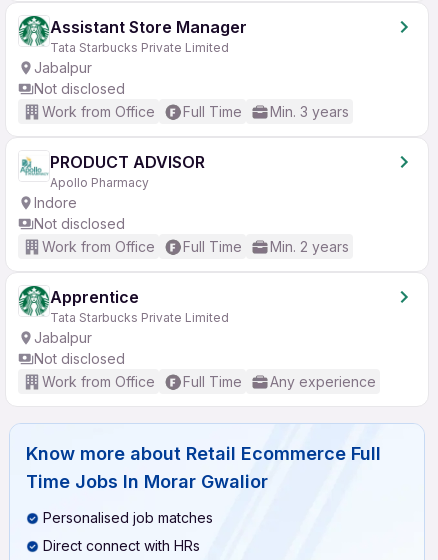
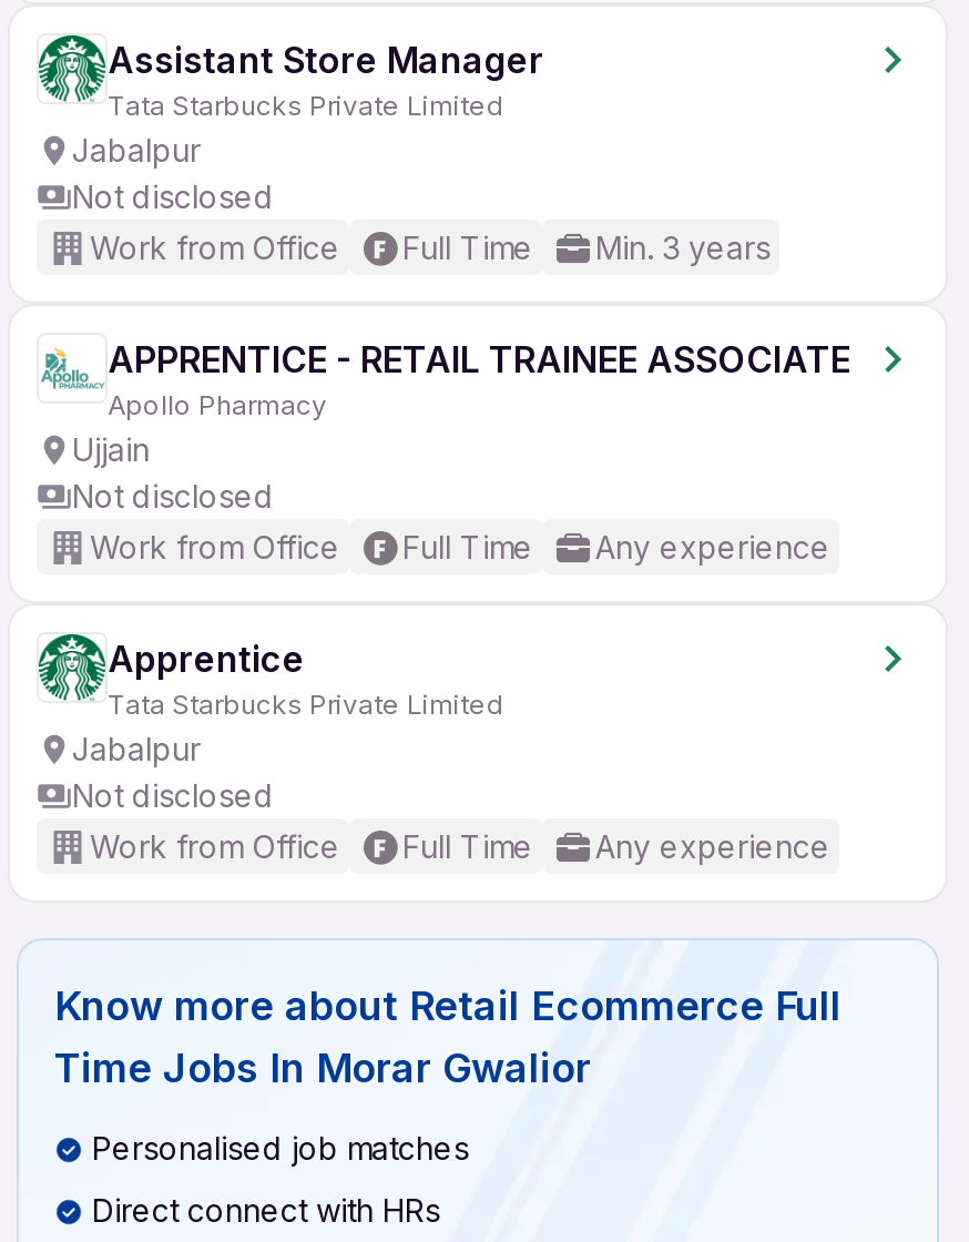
- PRODUCT ADVISOR
+ APPRENTICE - RETAIL TRAINEE ASSOCIATE

- Indore
+ Ujjain

- Min. 2 years
+ Any experience
